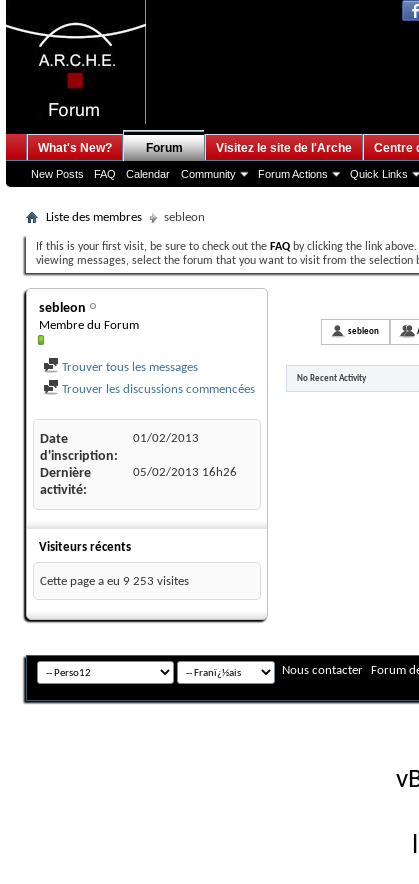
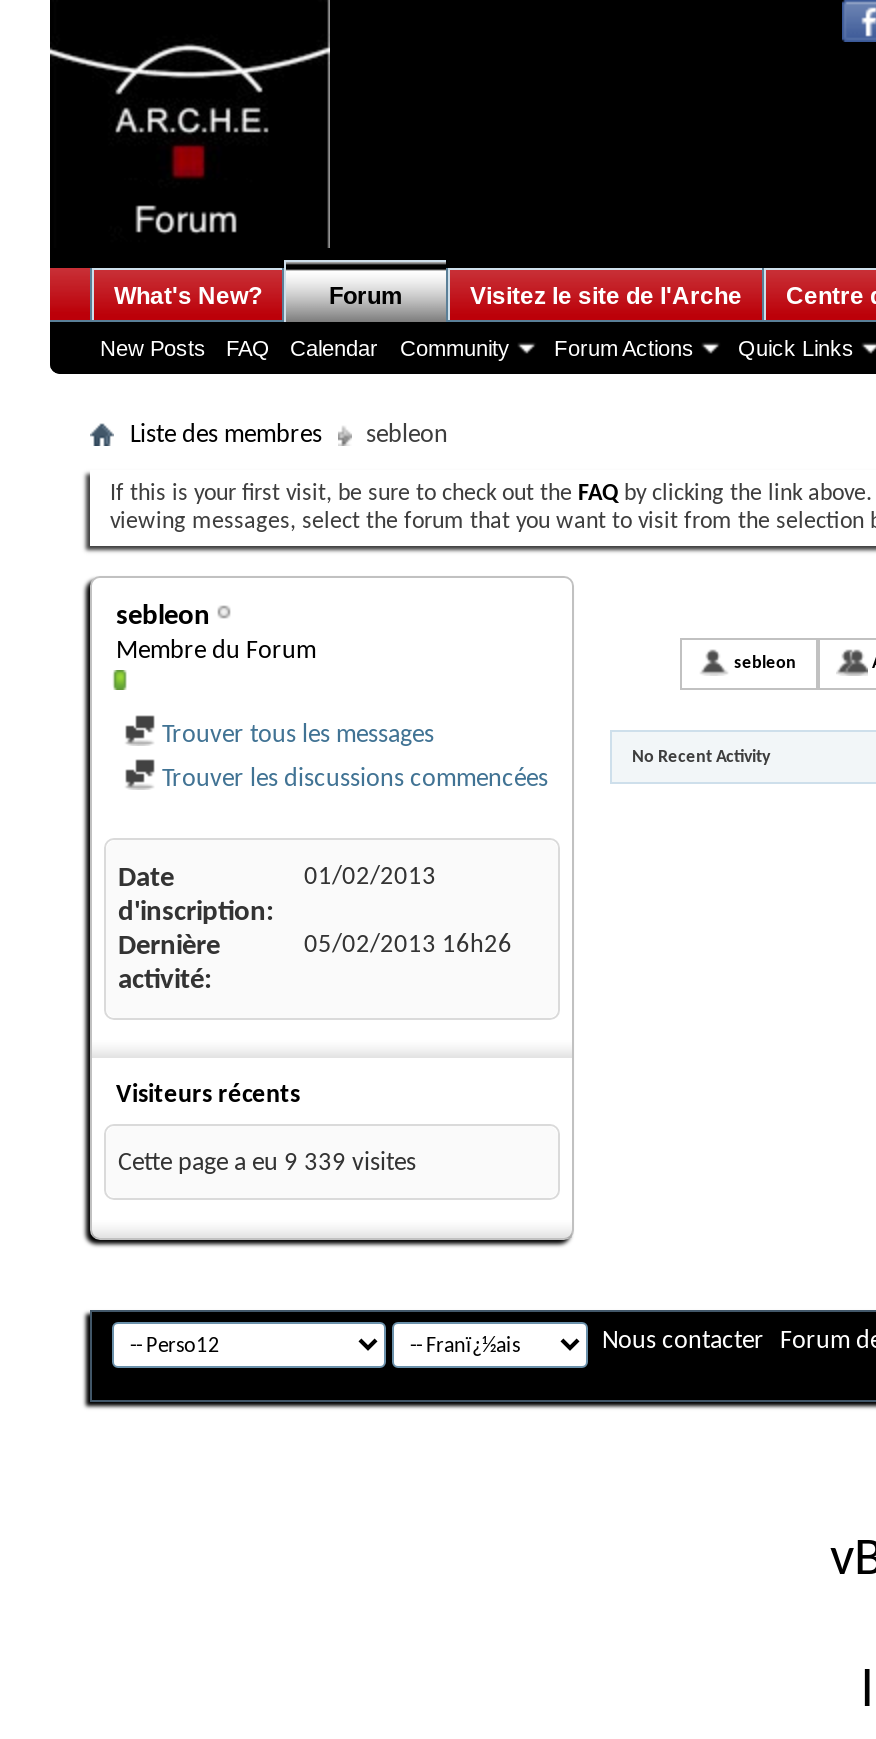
- Cette page a eu 9 253 visites
+ Cette page a eu 9 339 visites
